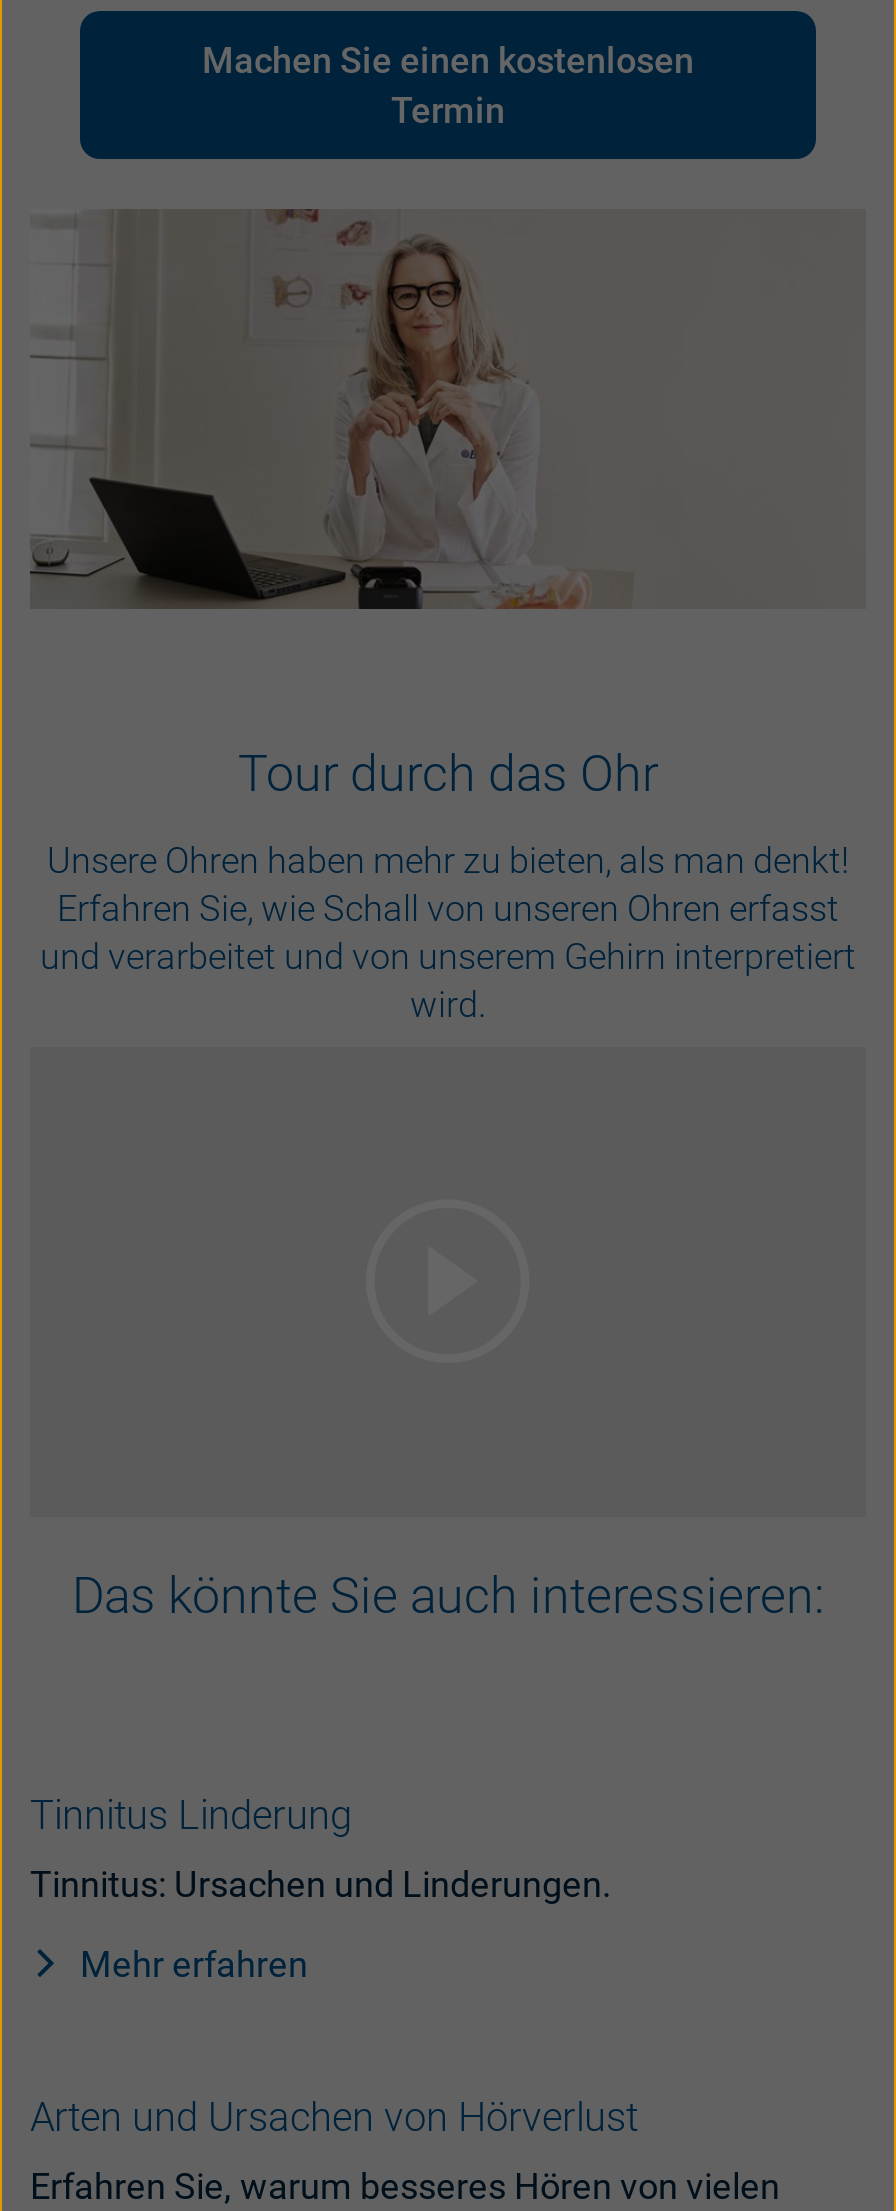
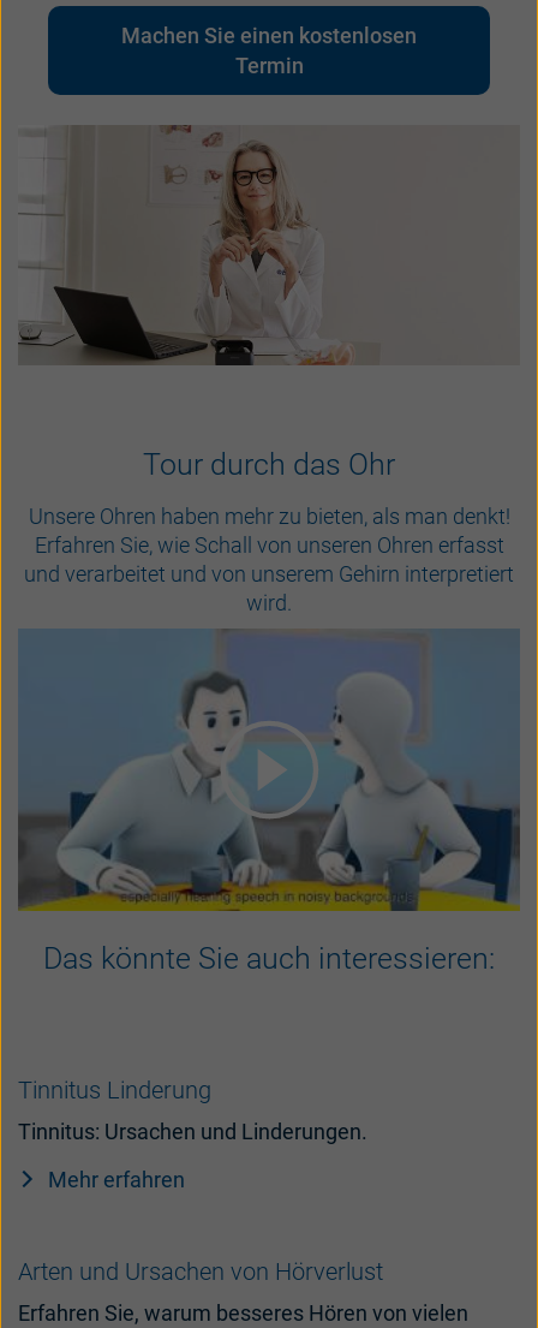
+ [image]
